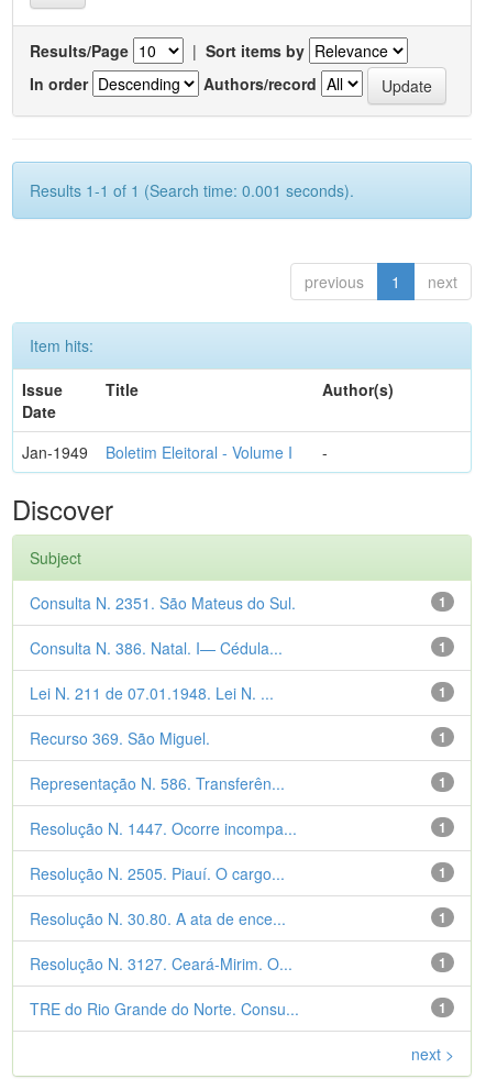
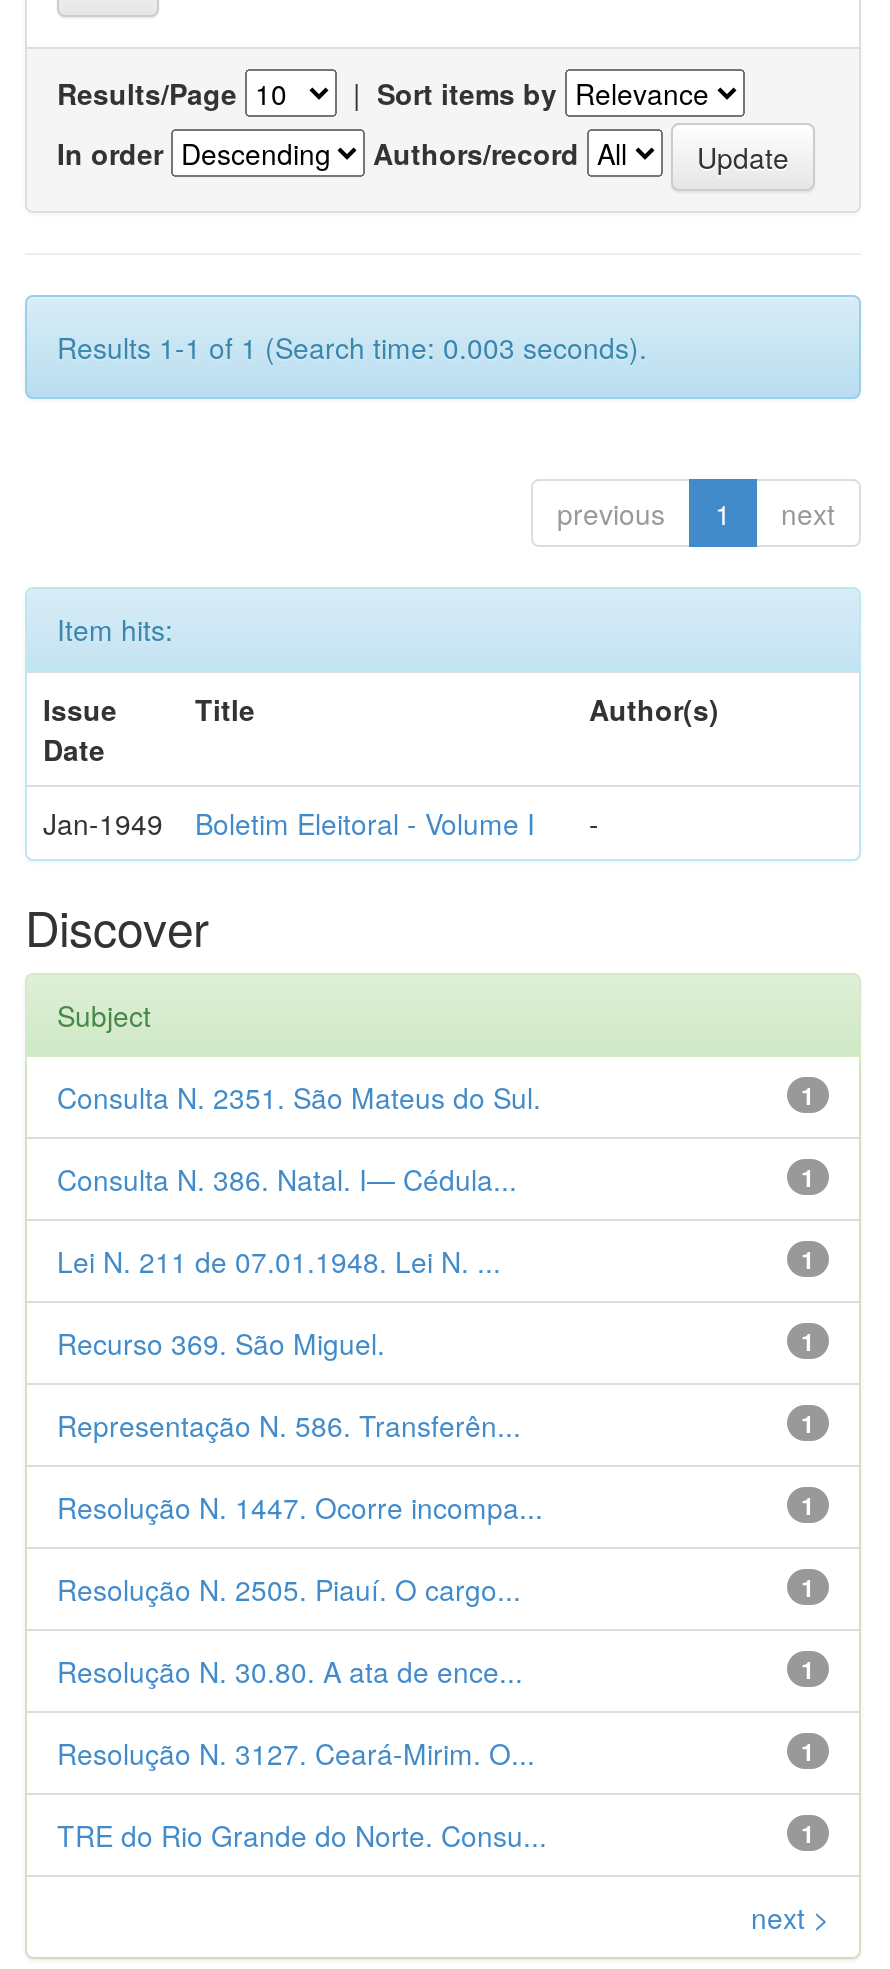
- Results 1-1 of 1 (Search time: 0.001 seconds).
+ Results 1-1 of 1 (Search time: 0.003 seconds).
